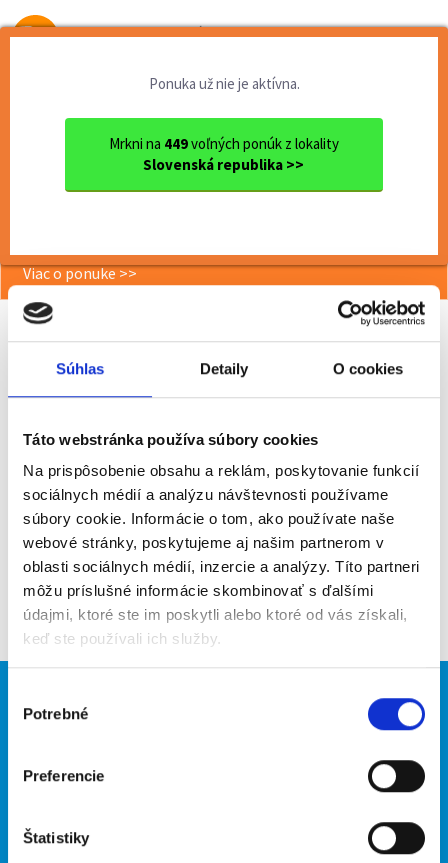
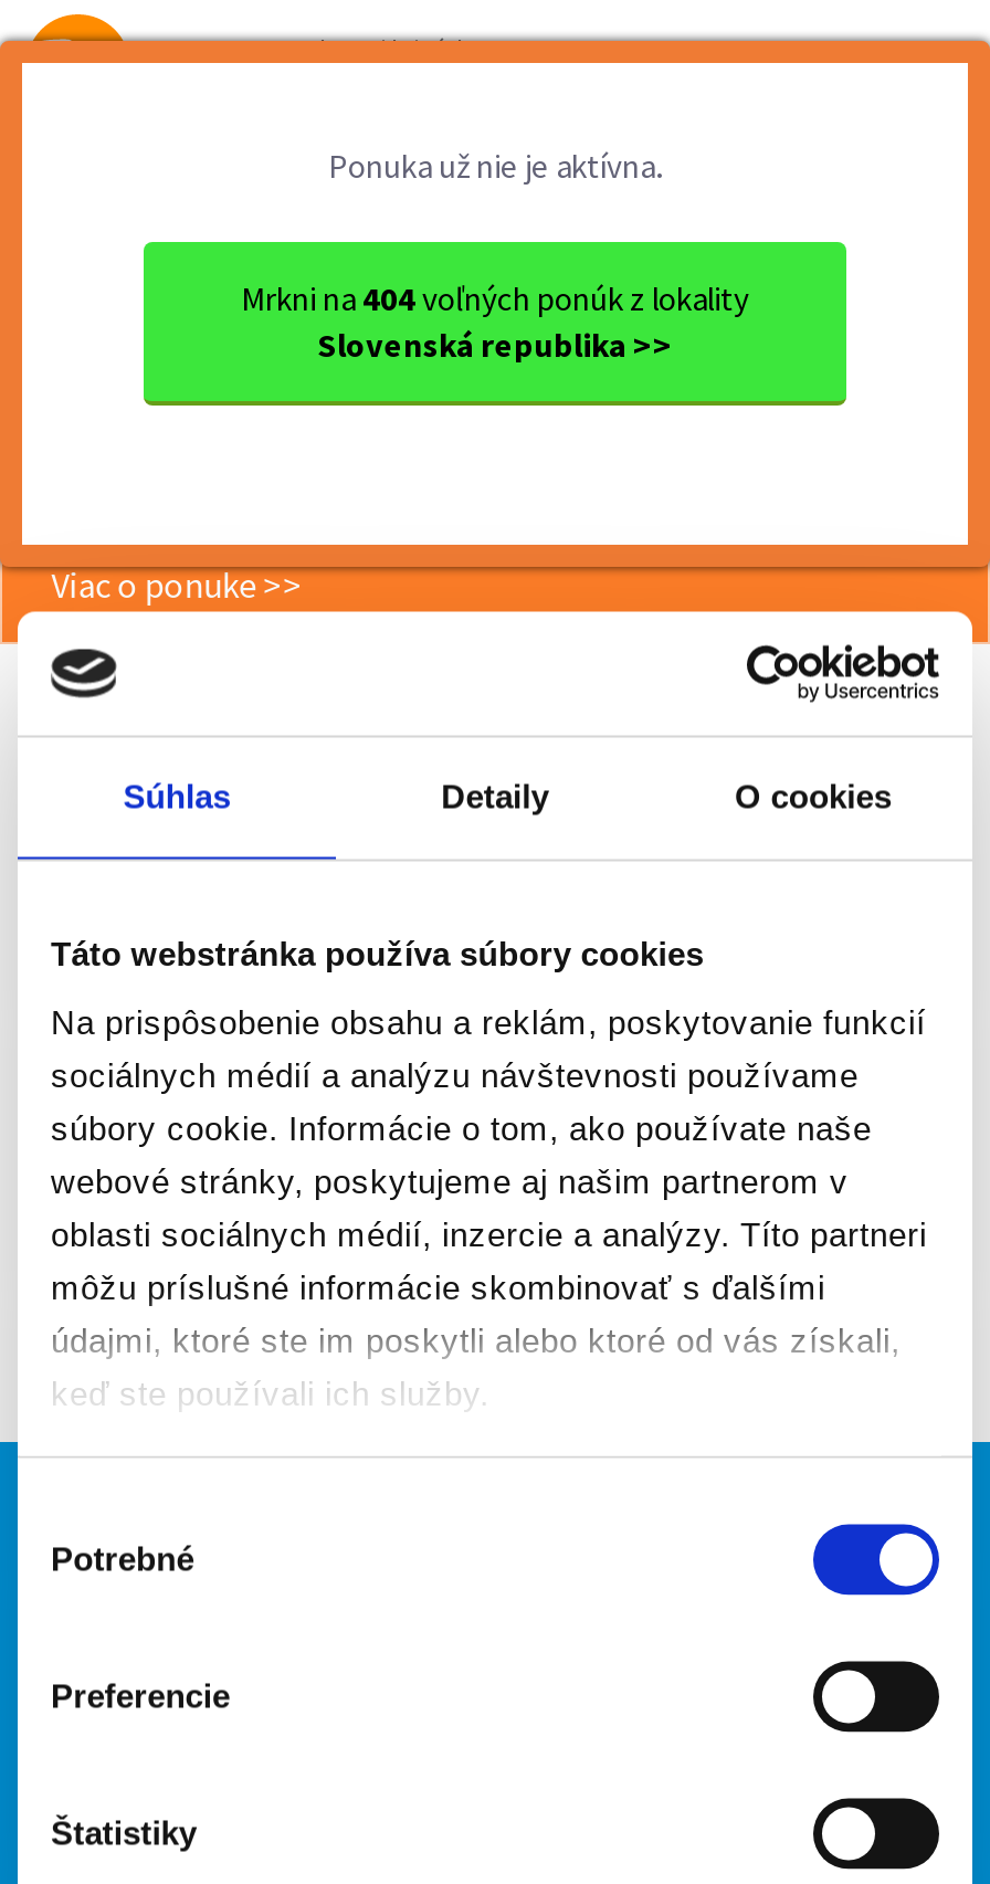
- Mrkni na 449voľných ponúk z lokality
+ Mrkni na 404voľných ponúk z lokality
